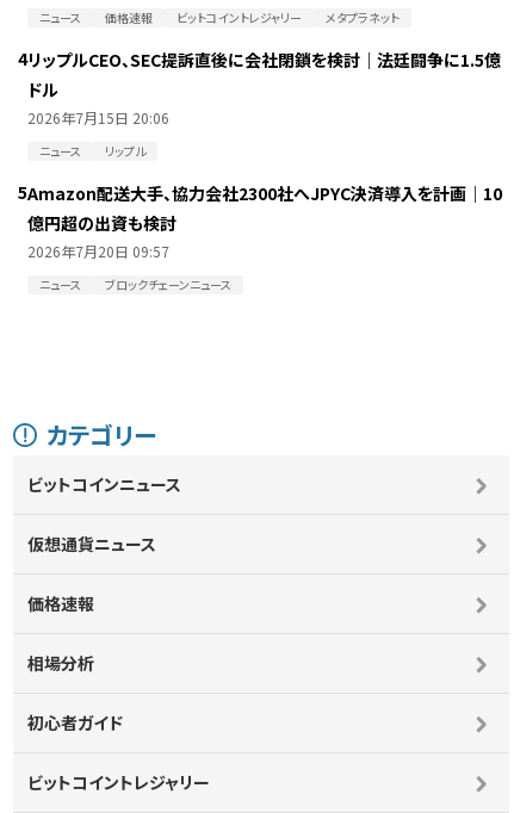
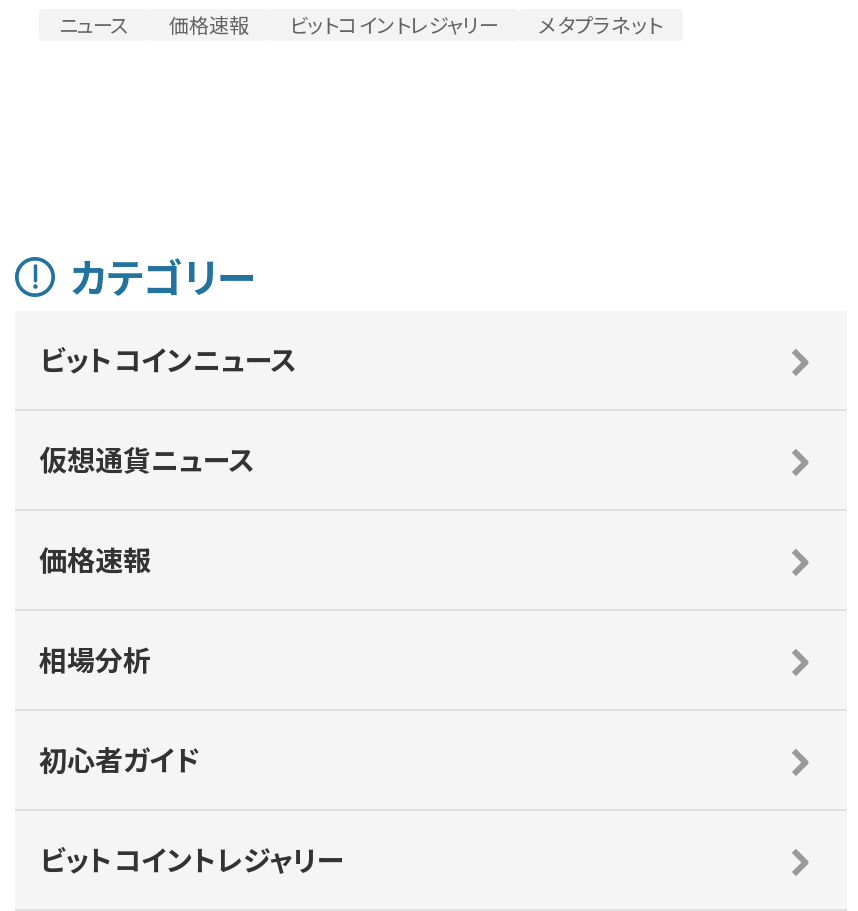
- 4リップルCEO、SEC提訴直後に会社閉鎖を検討｜法廷闘争に1.5億
- ドル
- 2026年7月15日 20:06
- ニュース
- リップル
- 5Amazon配送大手、協力会社2300社へJPYC決済導入を計画｜10
- 億円超の出資も検討
- 2026年7月20日 09:57
- ニュース
- ブロックチェーンニュース
